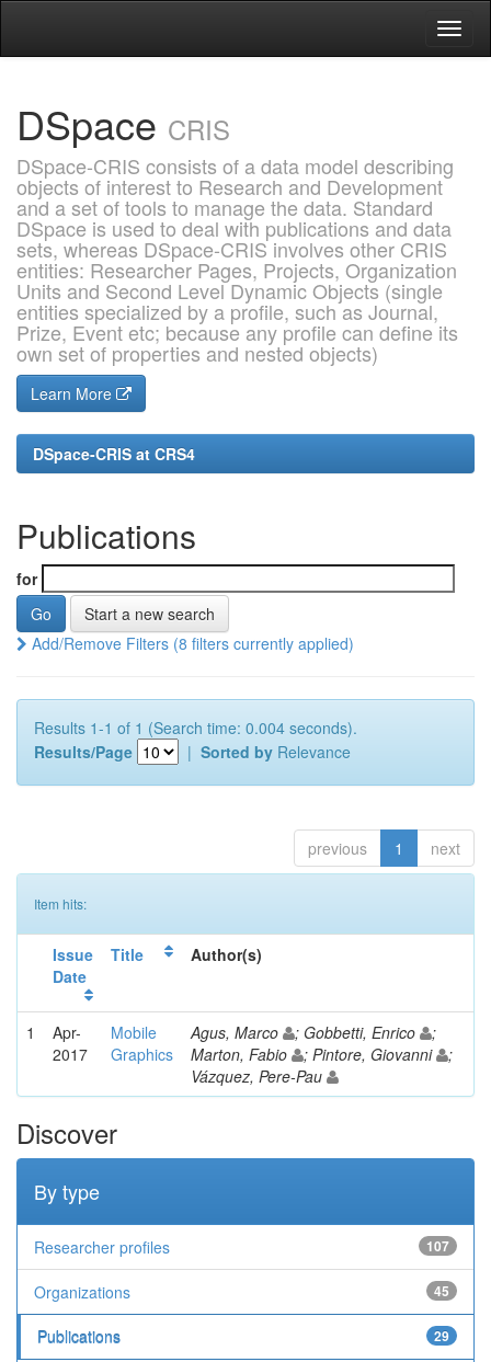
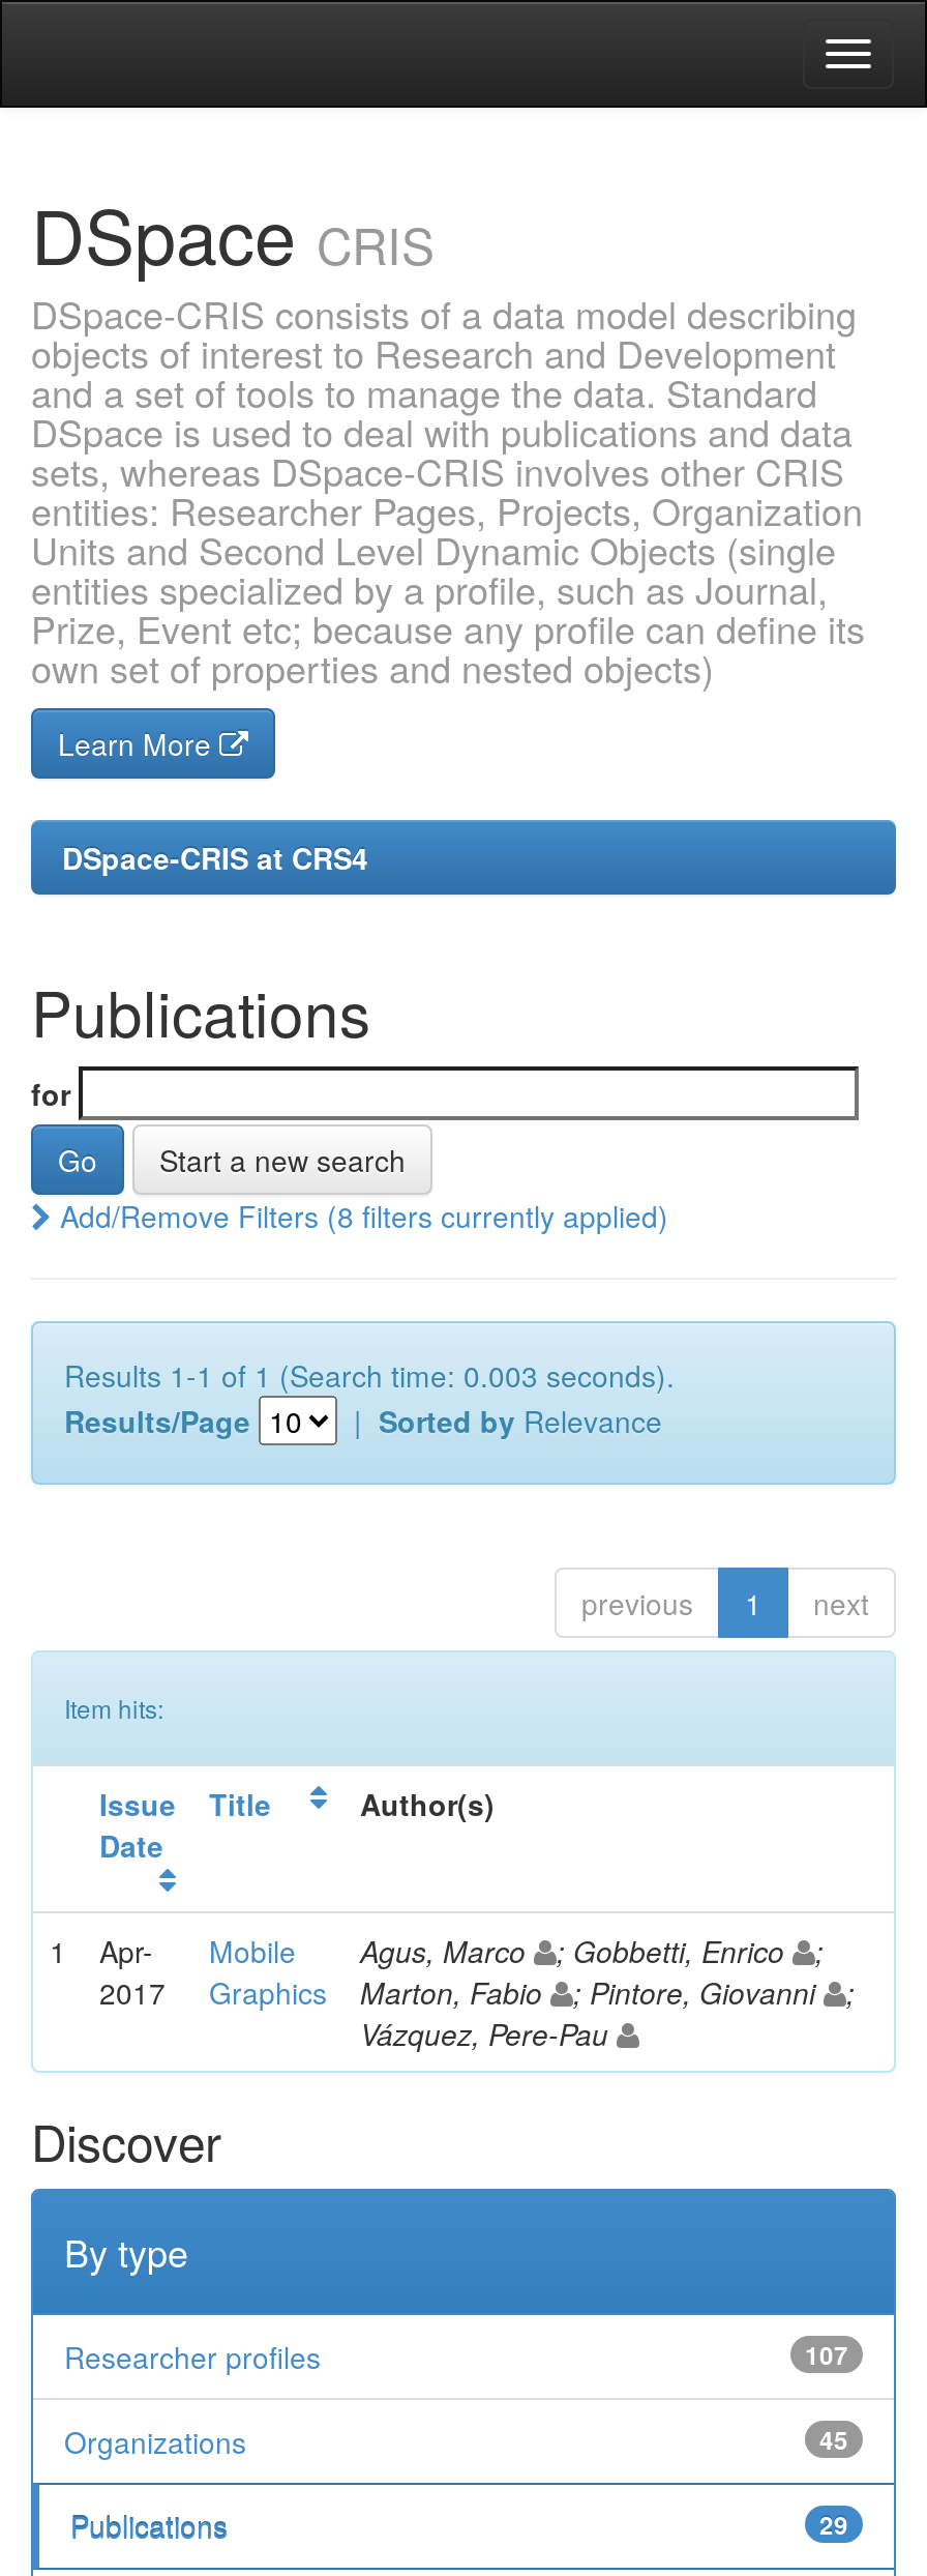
- Results 1-1 of 1 (Search time: 0.004 seconds).
+ Results 1-1 of 1 (Search time: 0.003 seconds).
